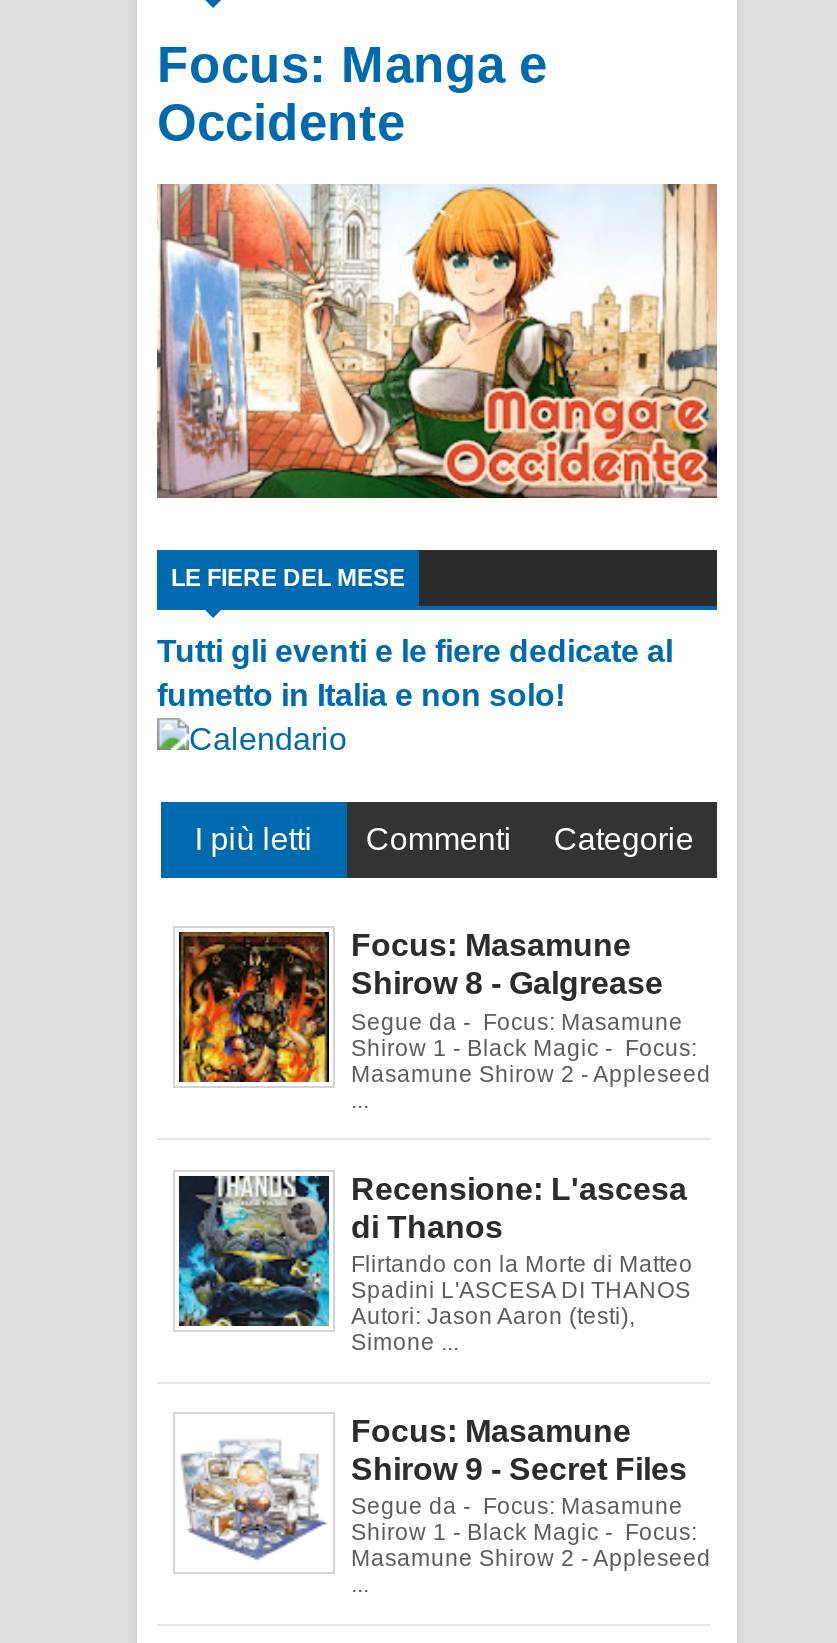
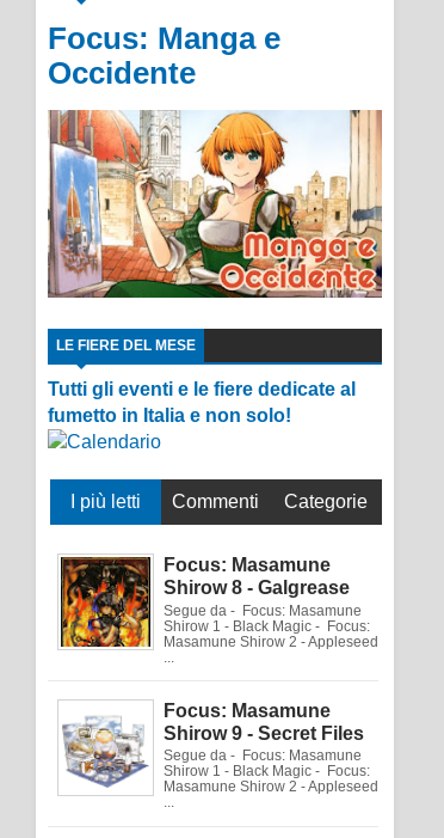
- [image]
- Recensione: L'ascesa
- di Thanos
- Flirtando con la Morte di Matteo
- Spadini L'ASCESA DI THANOS
- Autori: Jason Aaron (testi),
- Simone ...
